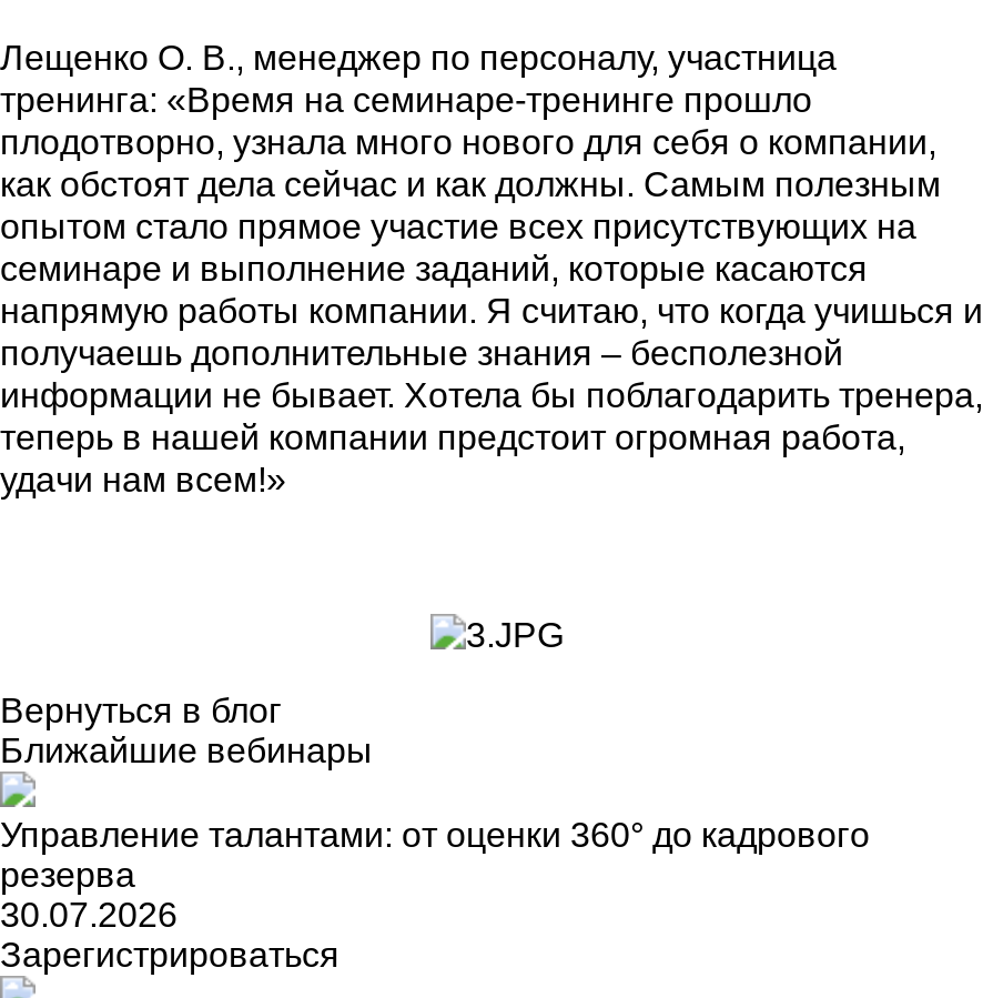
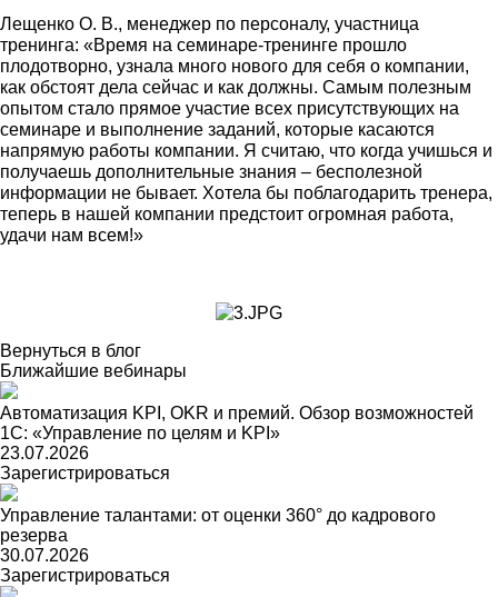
+ Автоматизация KPI, OKR и премий. Обзор возможностей
+ 1С: «Управление по целям и KPI»
+ 23.07.2026
+ Зарегистрироваться
